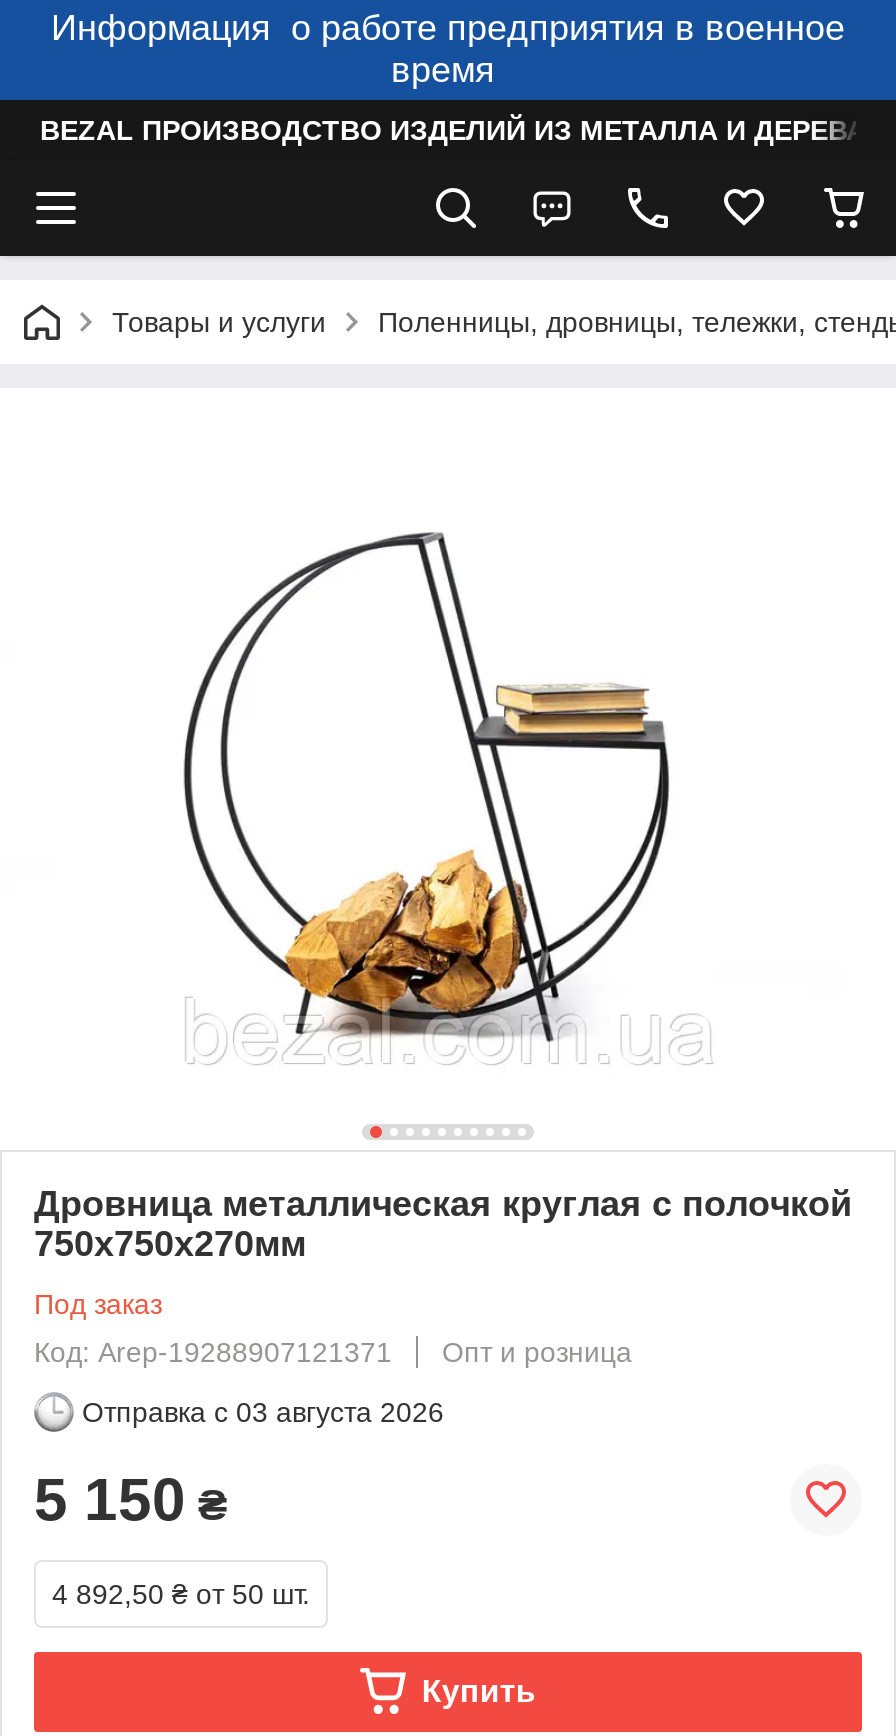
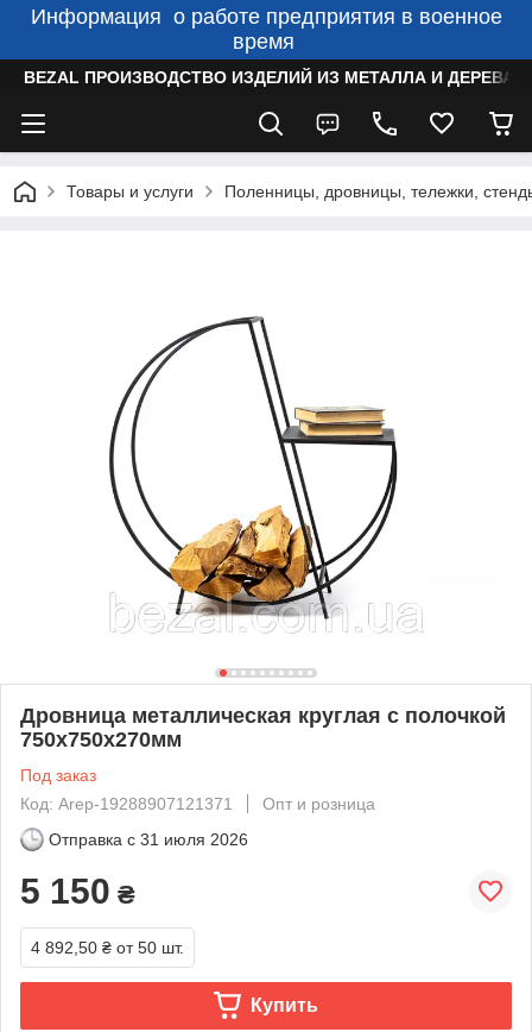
- Отправка с 03 августа 2026
+ Отправка с 31 июля 2026
